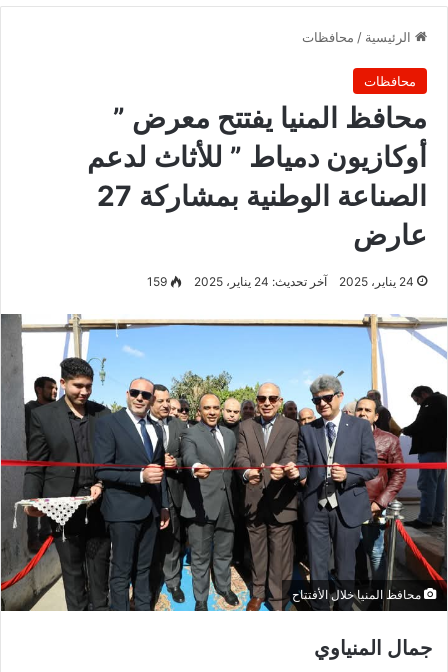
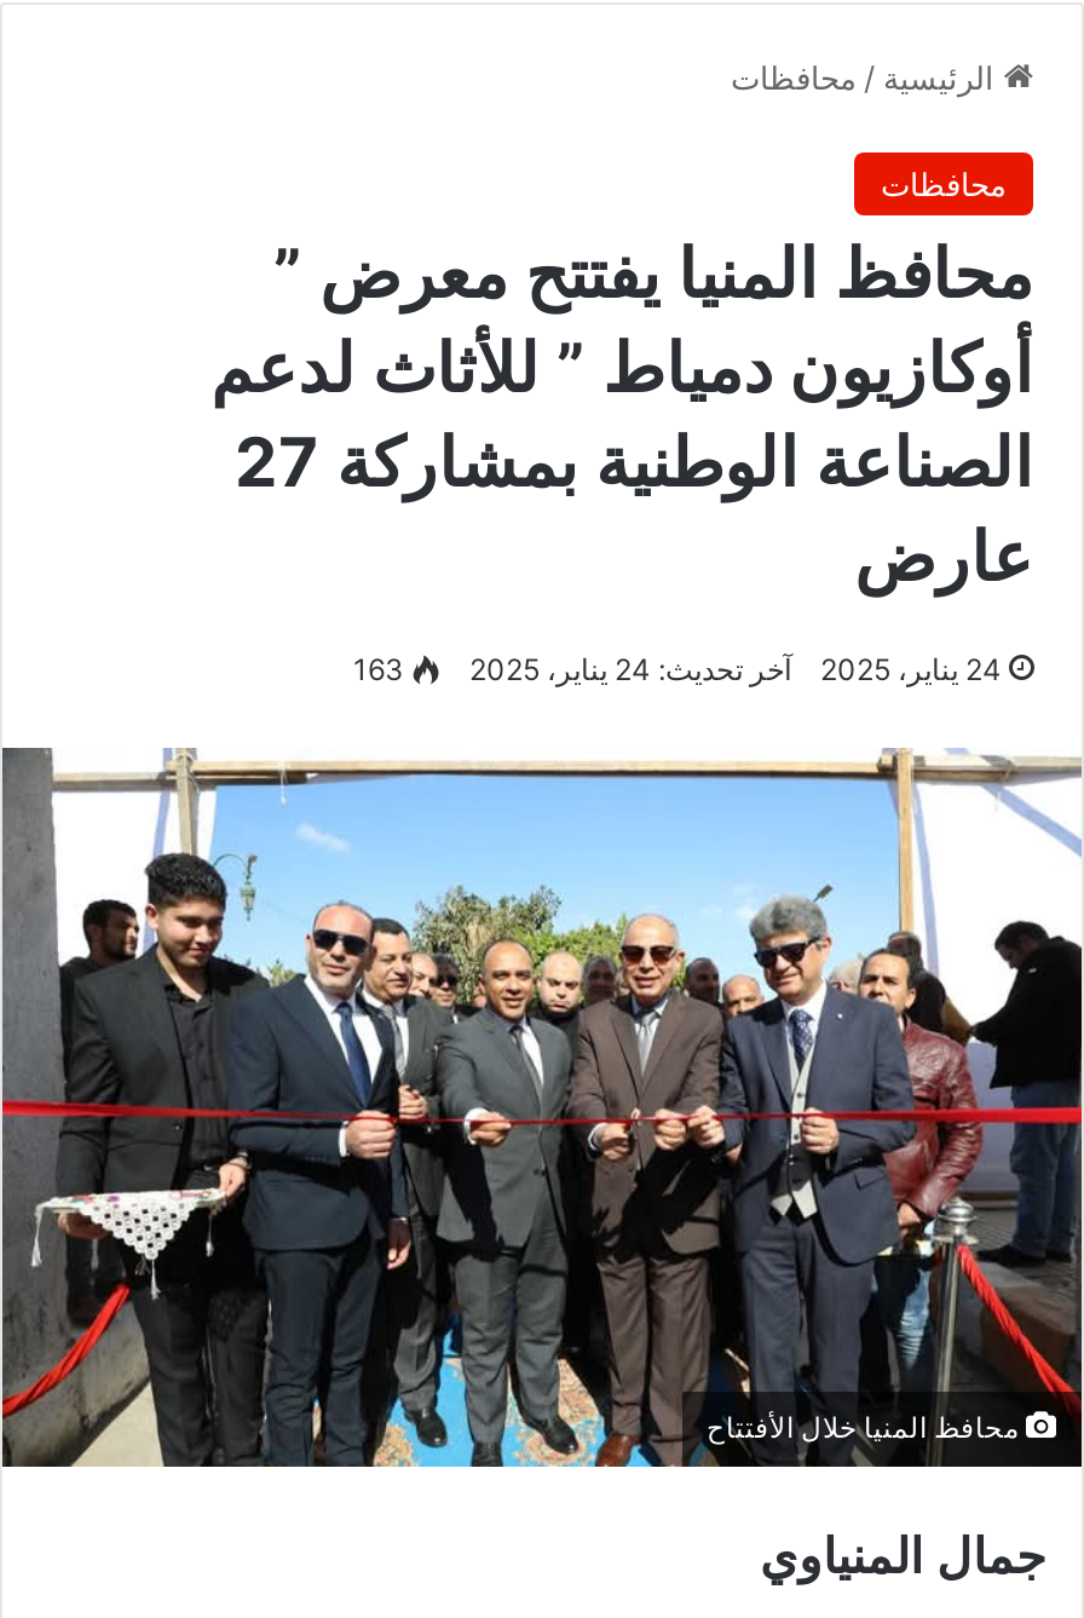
- 159
+ 163
